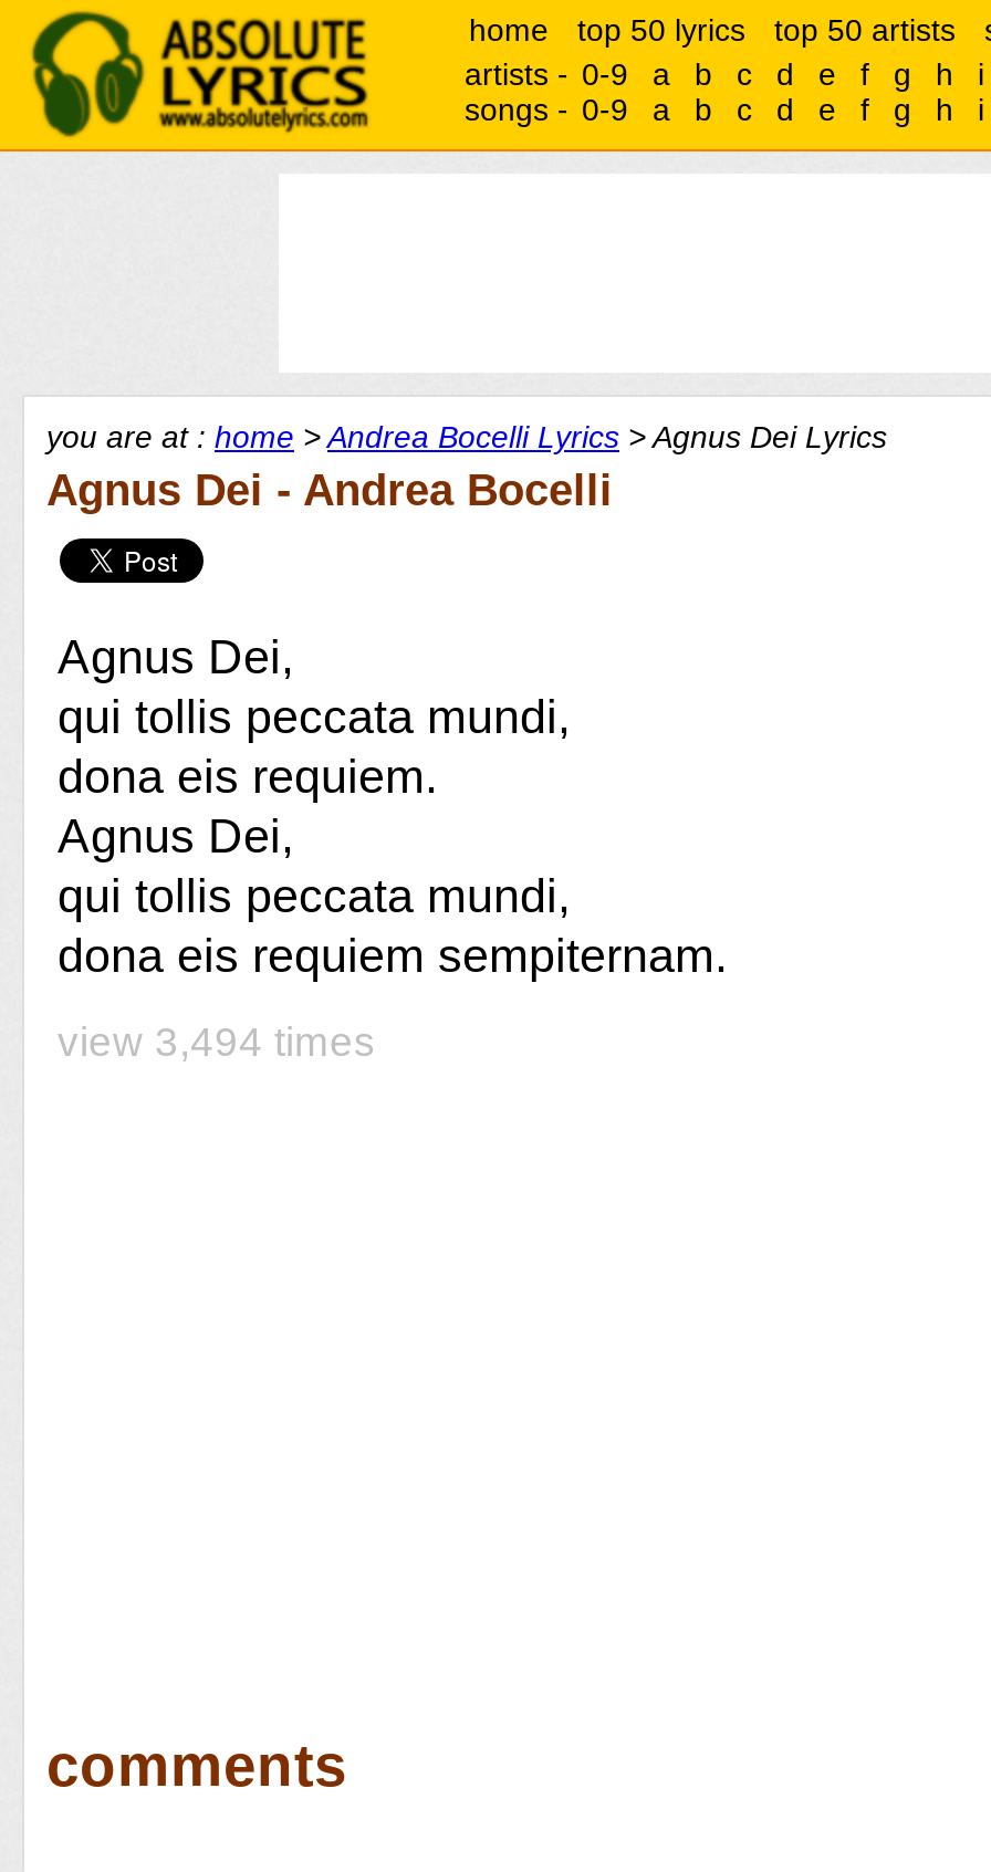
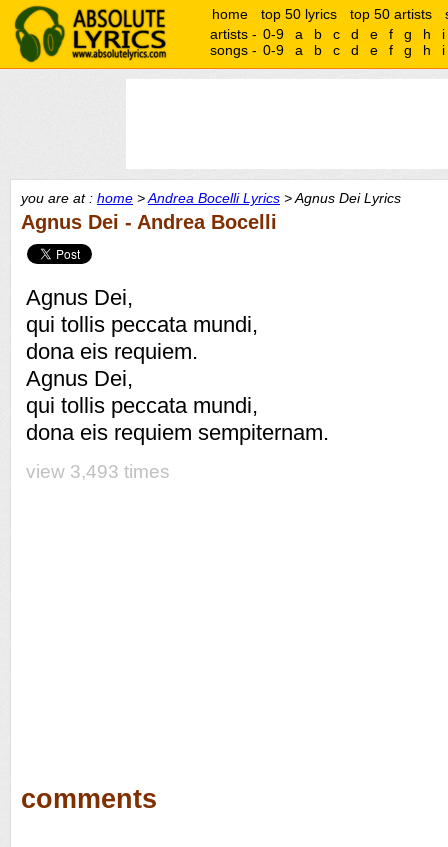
- view 3,494 times
+ view 3,493 times
